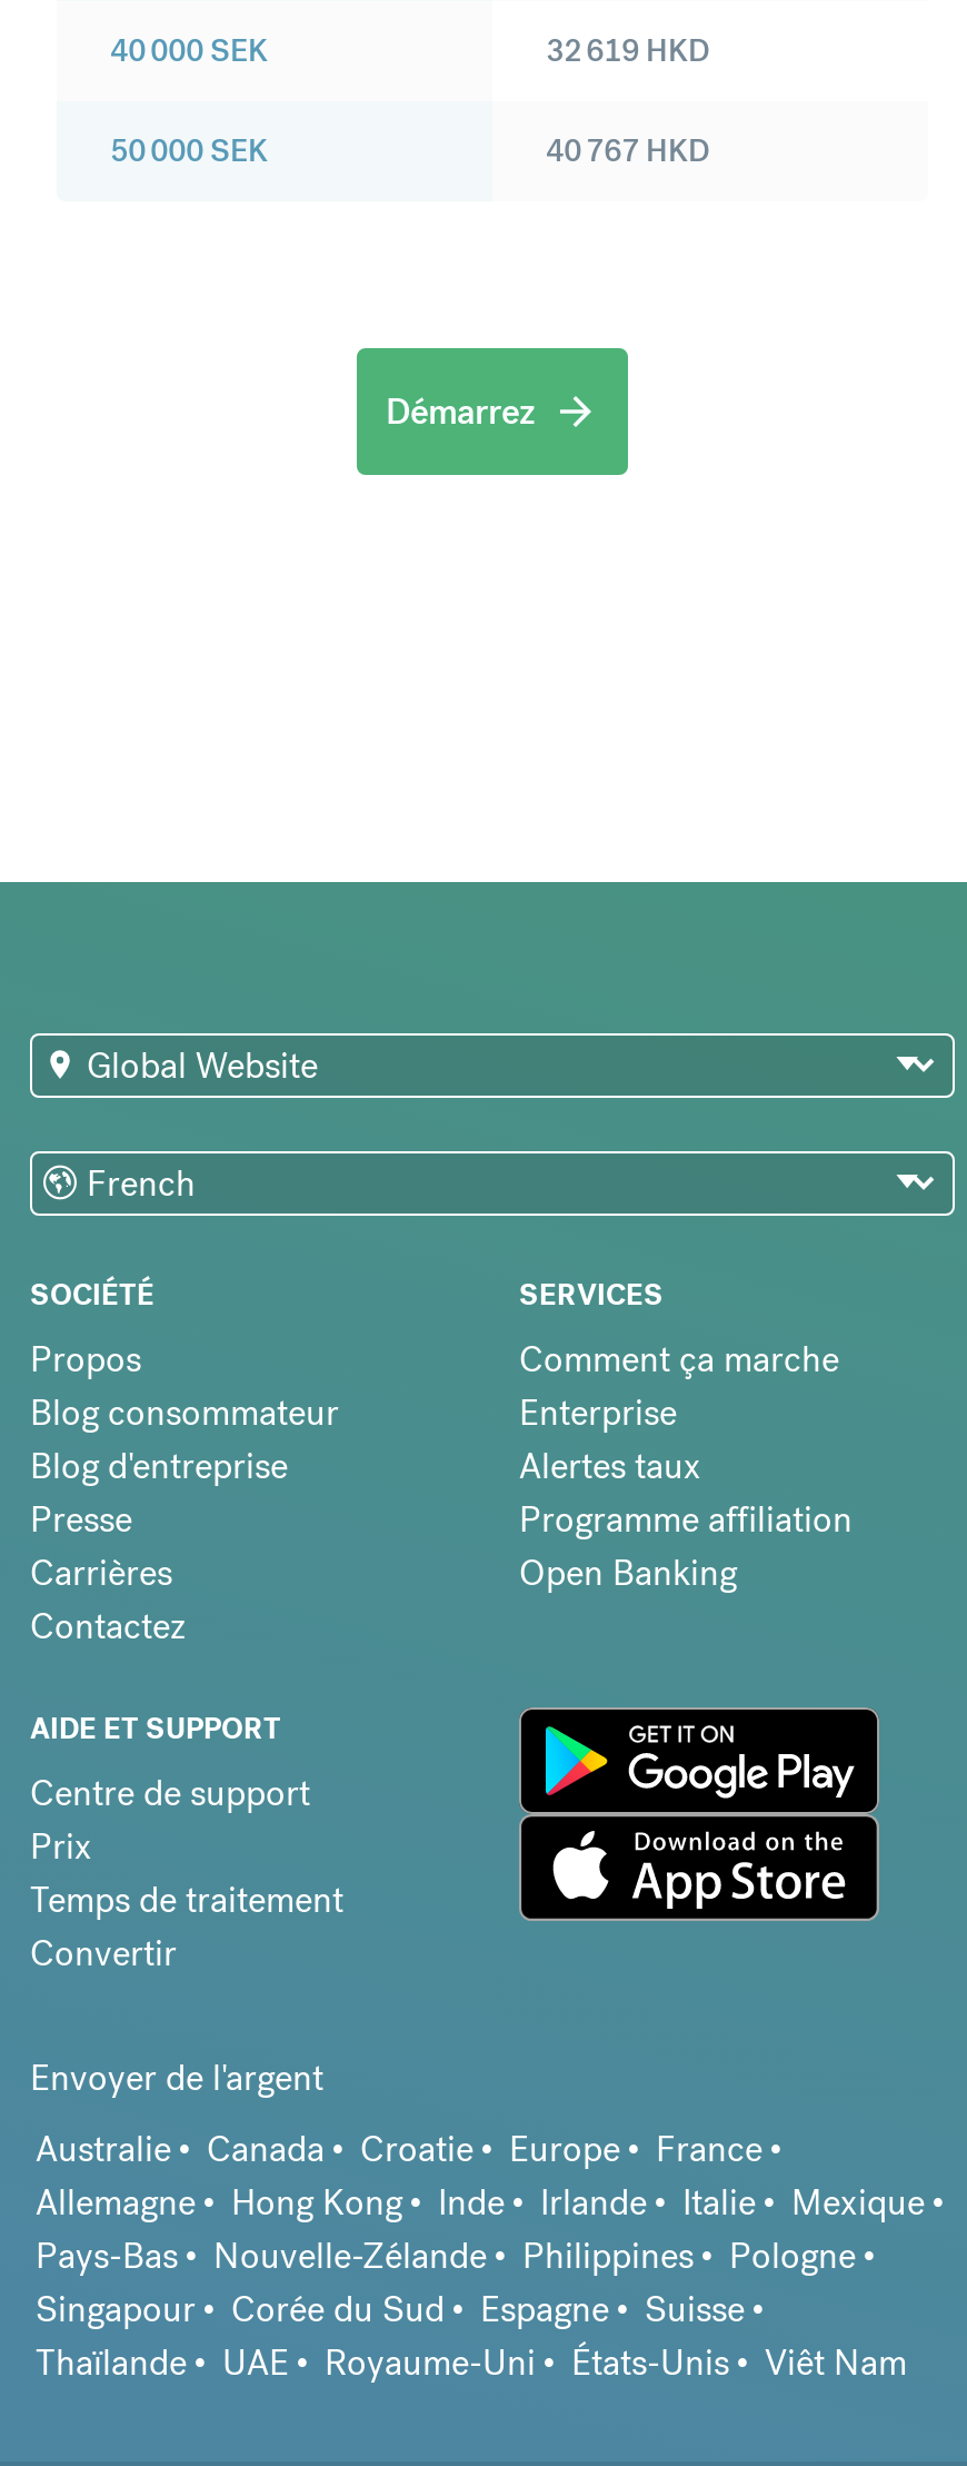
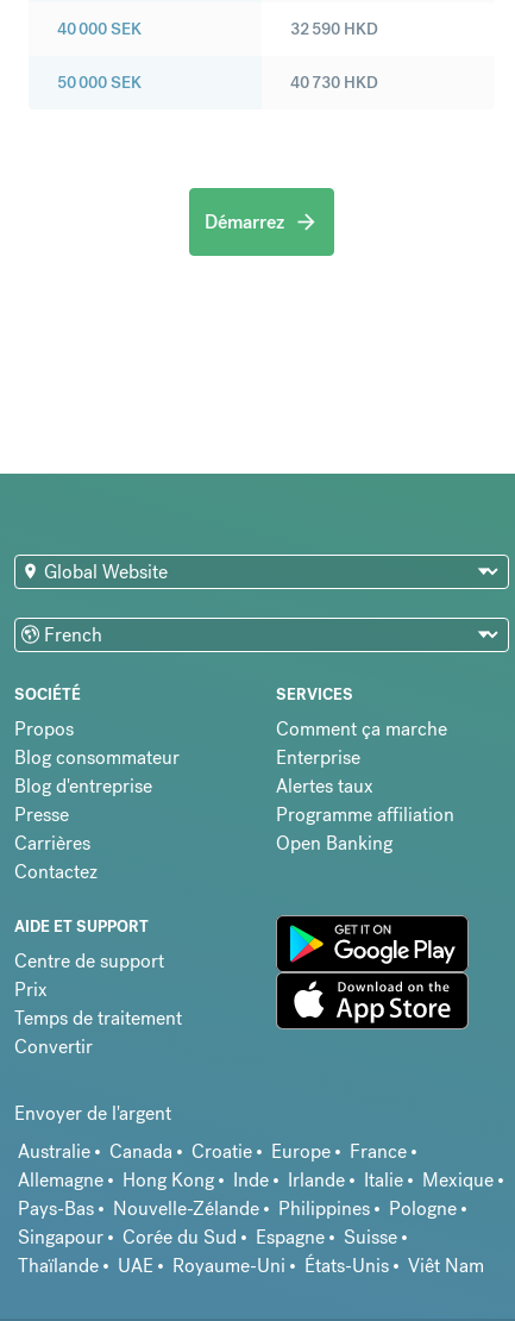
- 32 619 HKD
+ 32 590 HKD

- 40 767 HKD
+ 40 730 HKD
